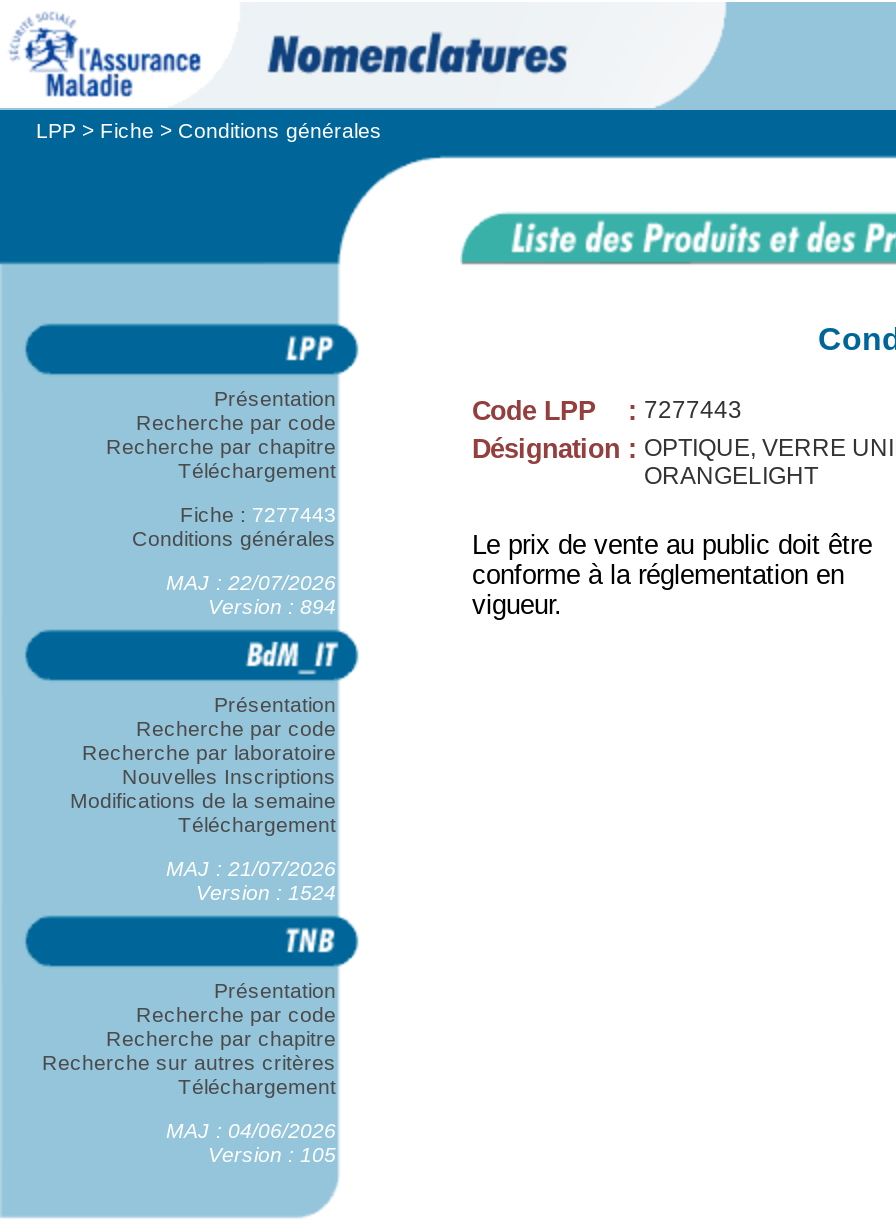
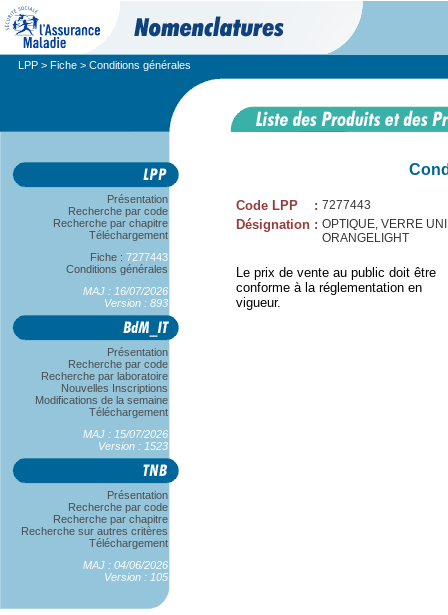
- MAJ : 22/07/2026
+ MAJ : 16/07/2026

- Version : 894
+ Version : 893

- MAJ : 21/07/2026
+ MAJ : 15/07/2026

- Version : 1524
+ Version : 1523
